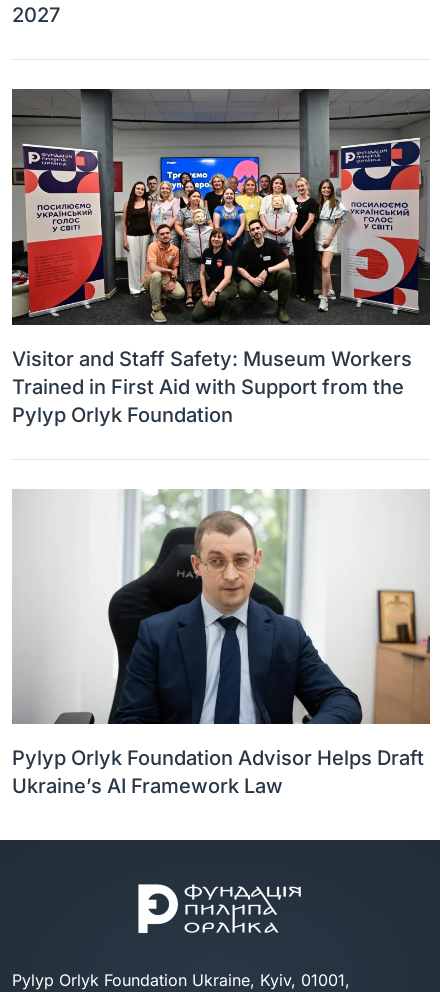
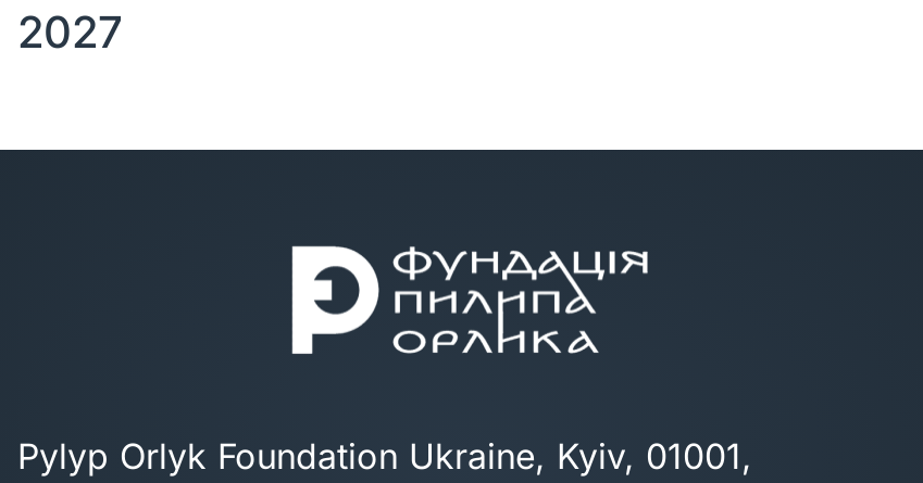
- [image]
- Visitor and Staff Safety: Museum Workers
- Trained in First Aid with Support from the
- Pylyp Orlyk Foundation

- [image]
- Pylyp Orlyk Foundation Advisor Helps Draft
- Ukraine’s AI Framework Law
